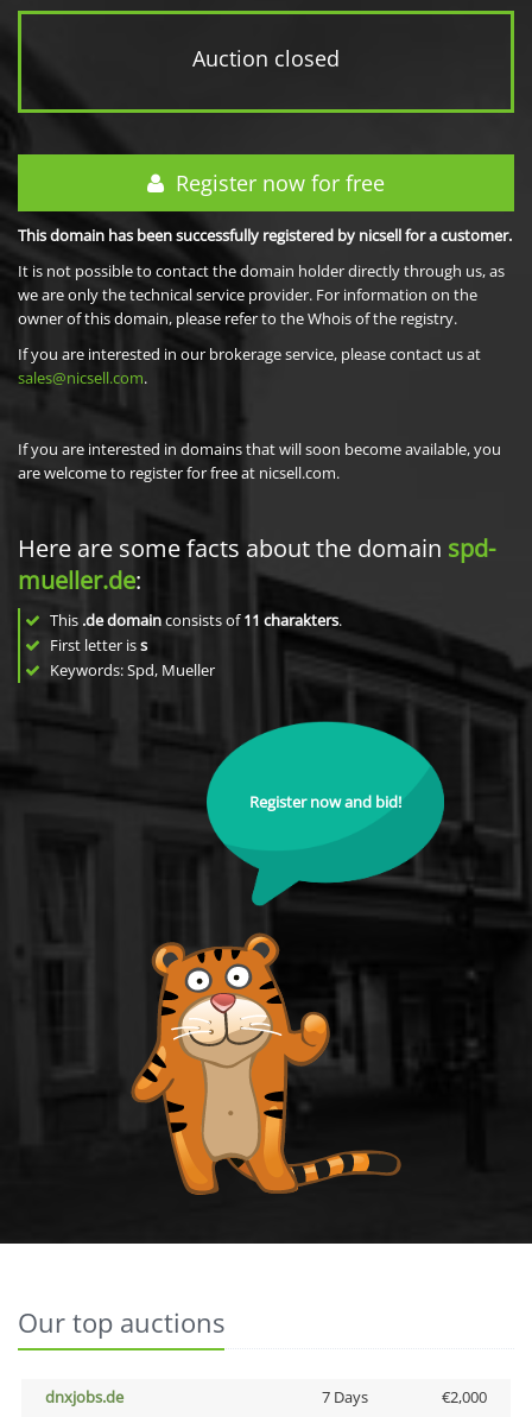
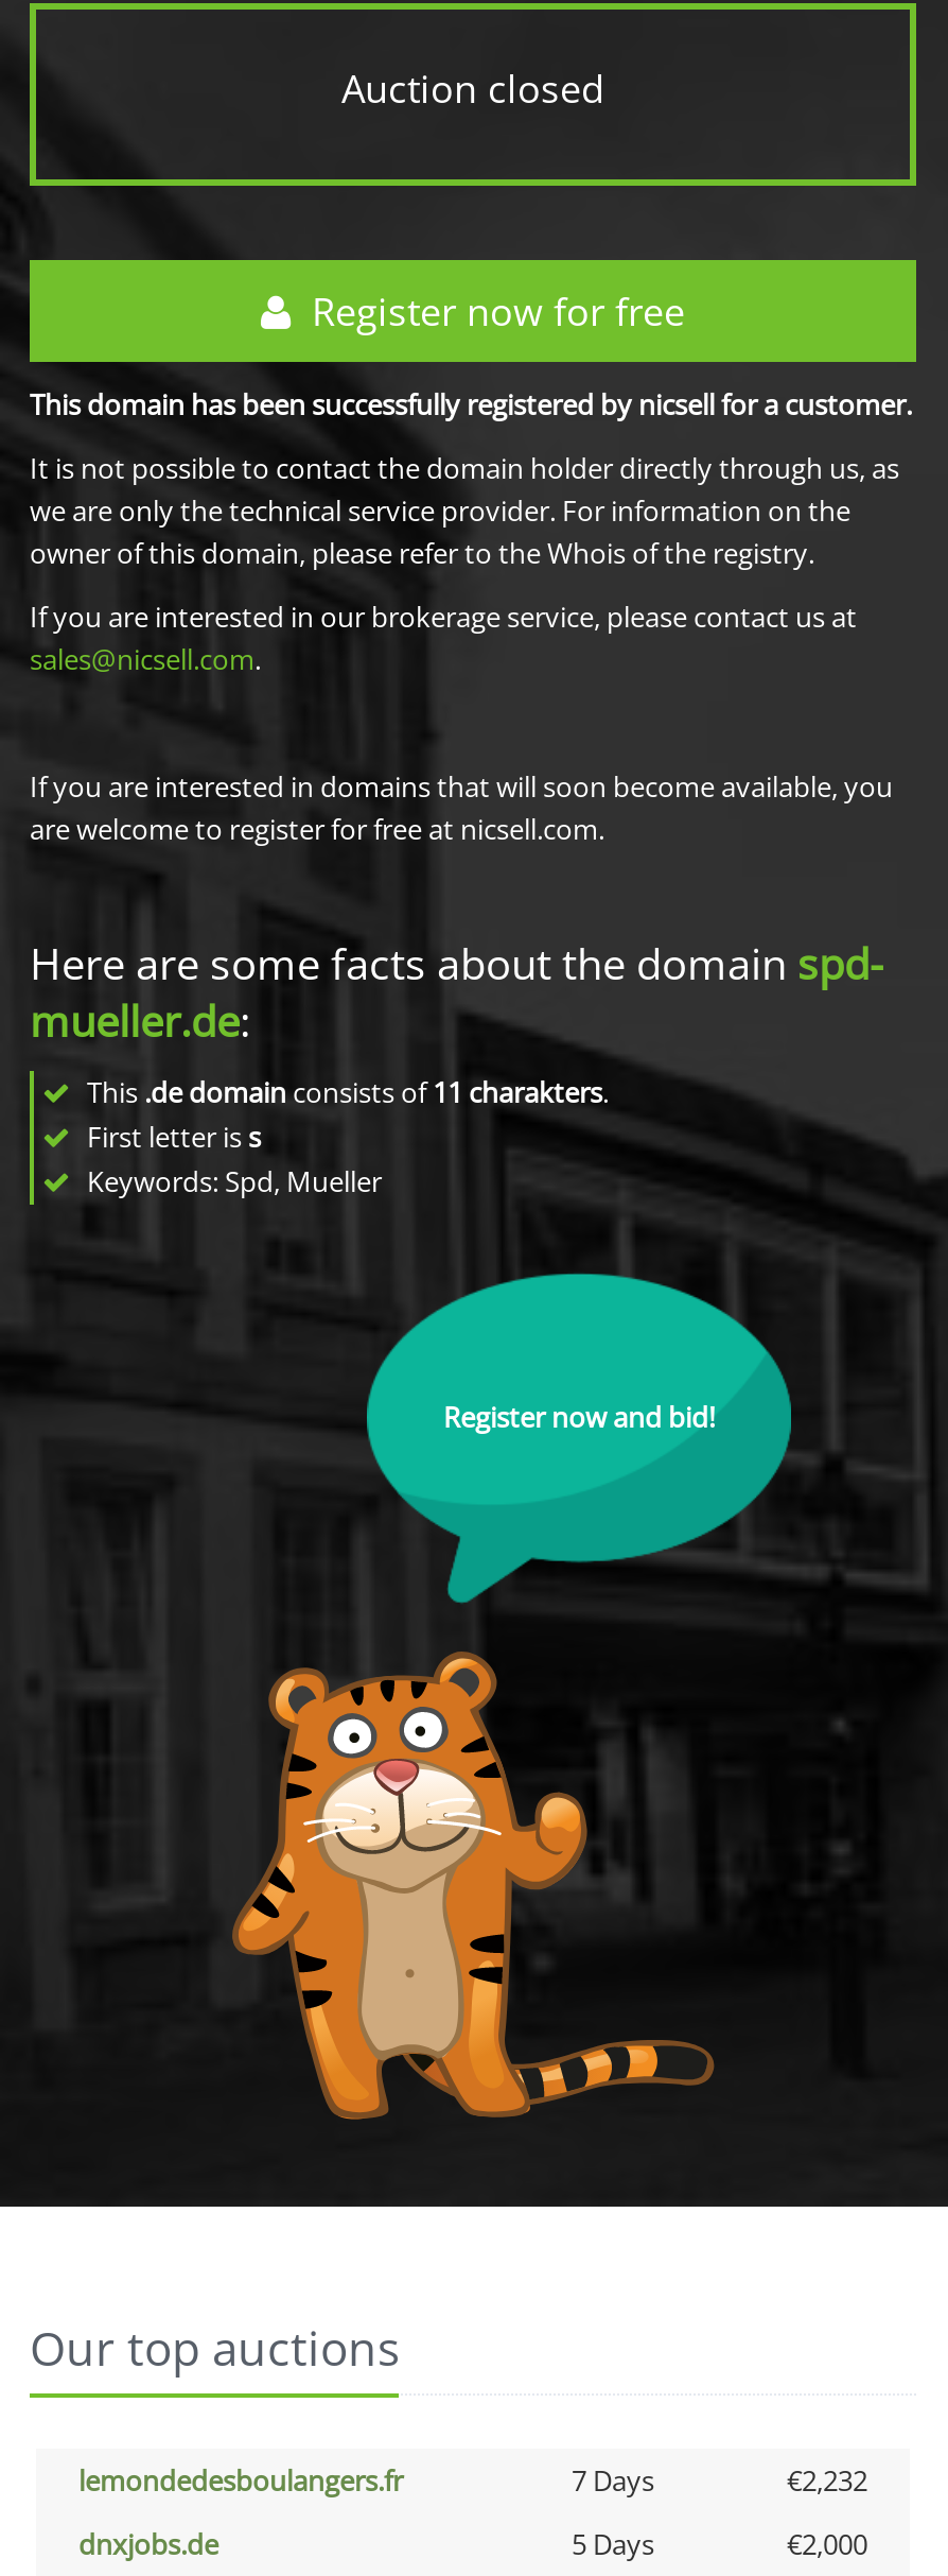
+ lemondedesboulangers.fr
+ 7 Days
+ €2,232

- 7 Days
+ 5 Days
